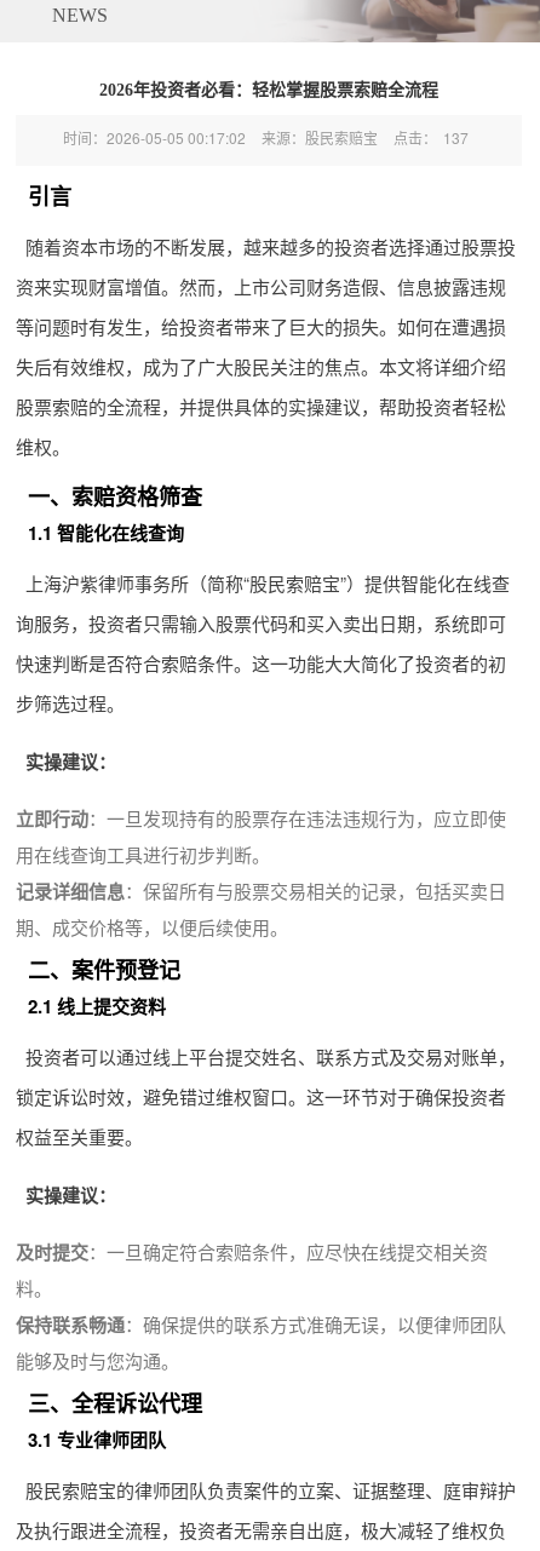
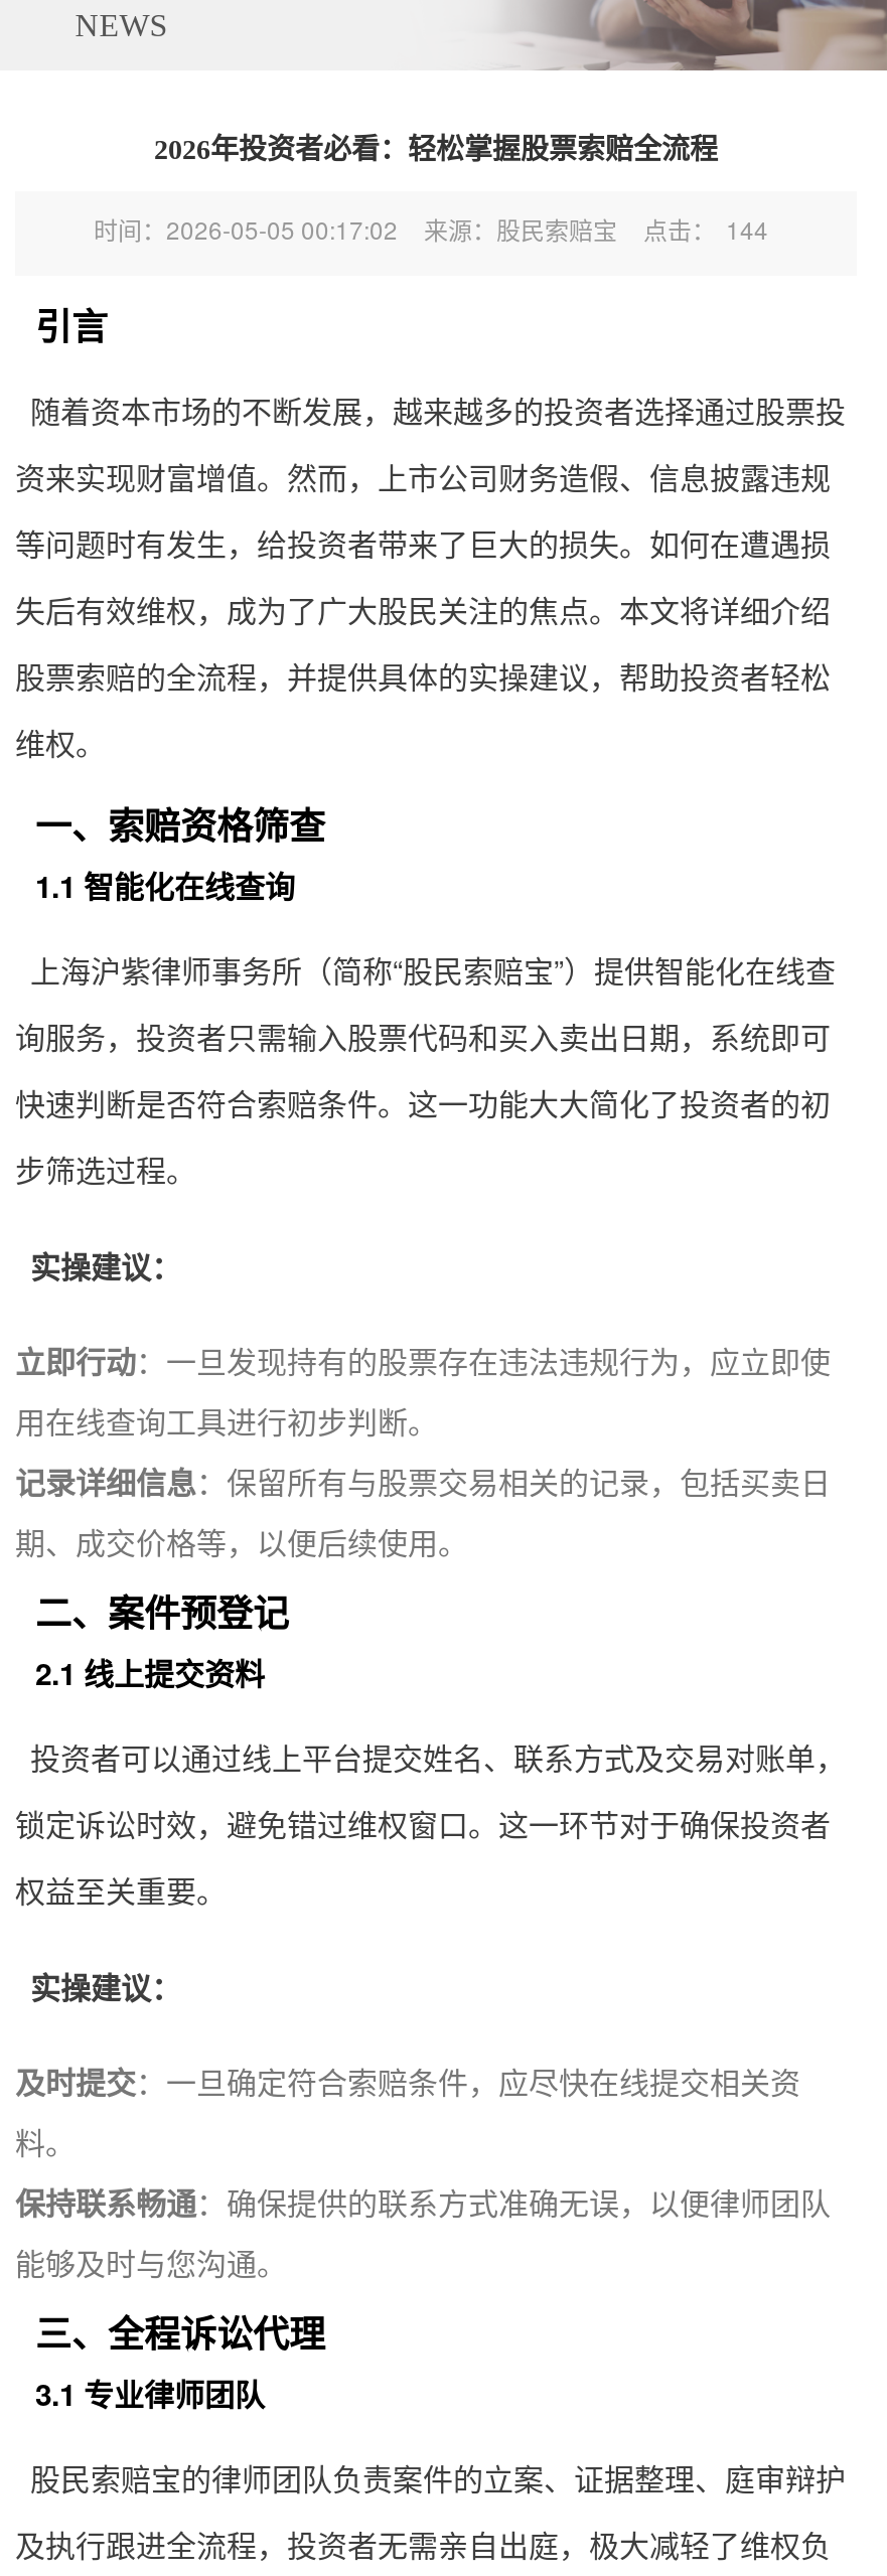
- 时间：2026-05-05 00:17:02 来源：股民索赔宝 点击： 137
+ 时间：2026-05-05 00:17:02 来源：股民索赔宝 点击： 144
